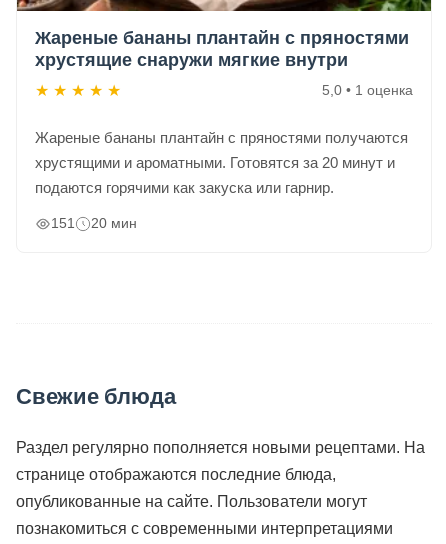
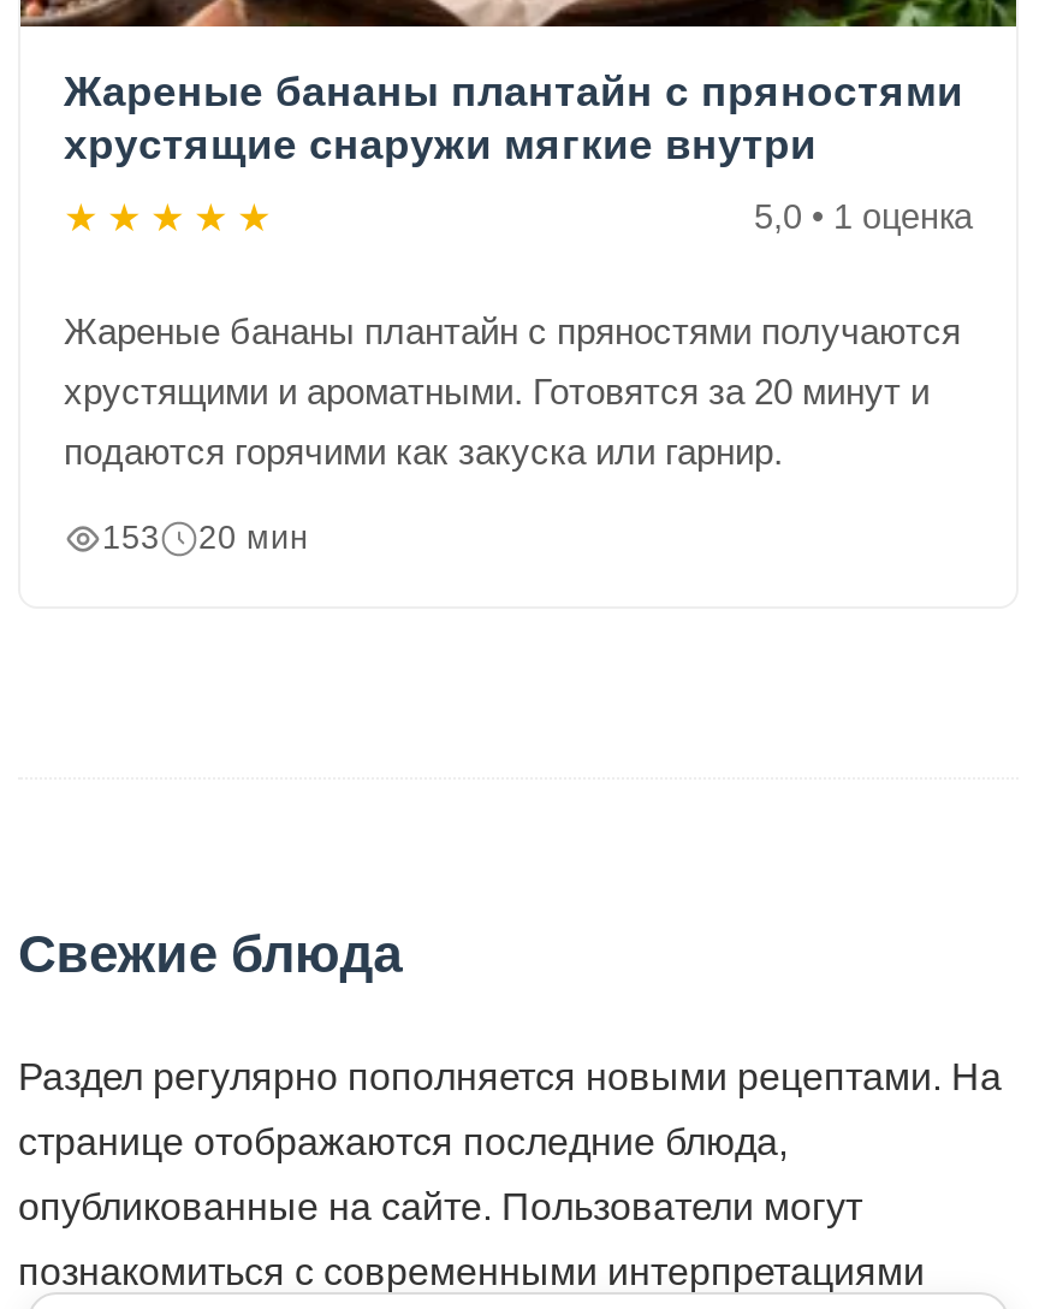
- 151 20 мин
+ 153 20 мин
